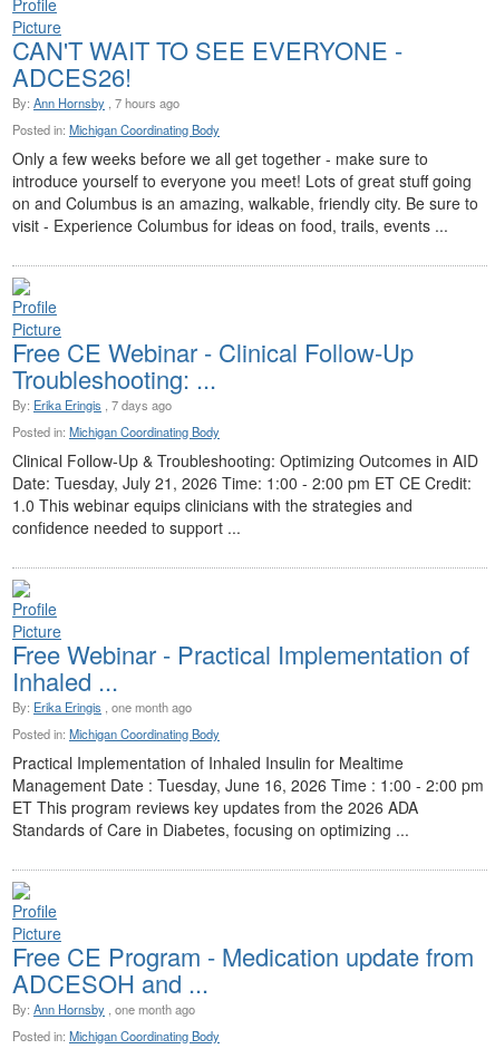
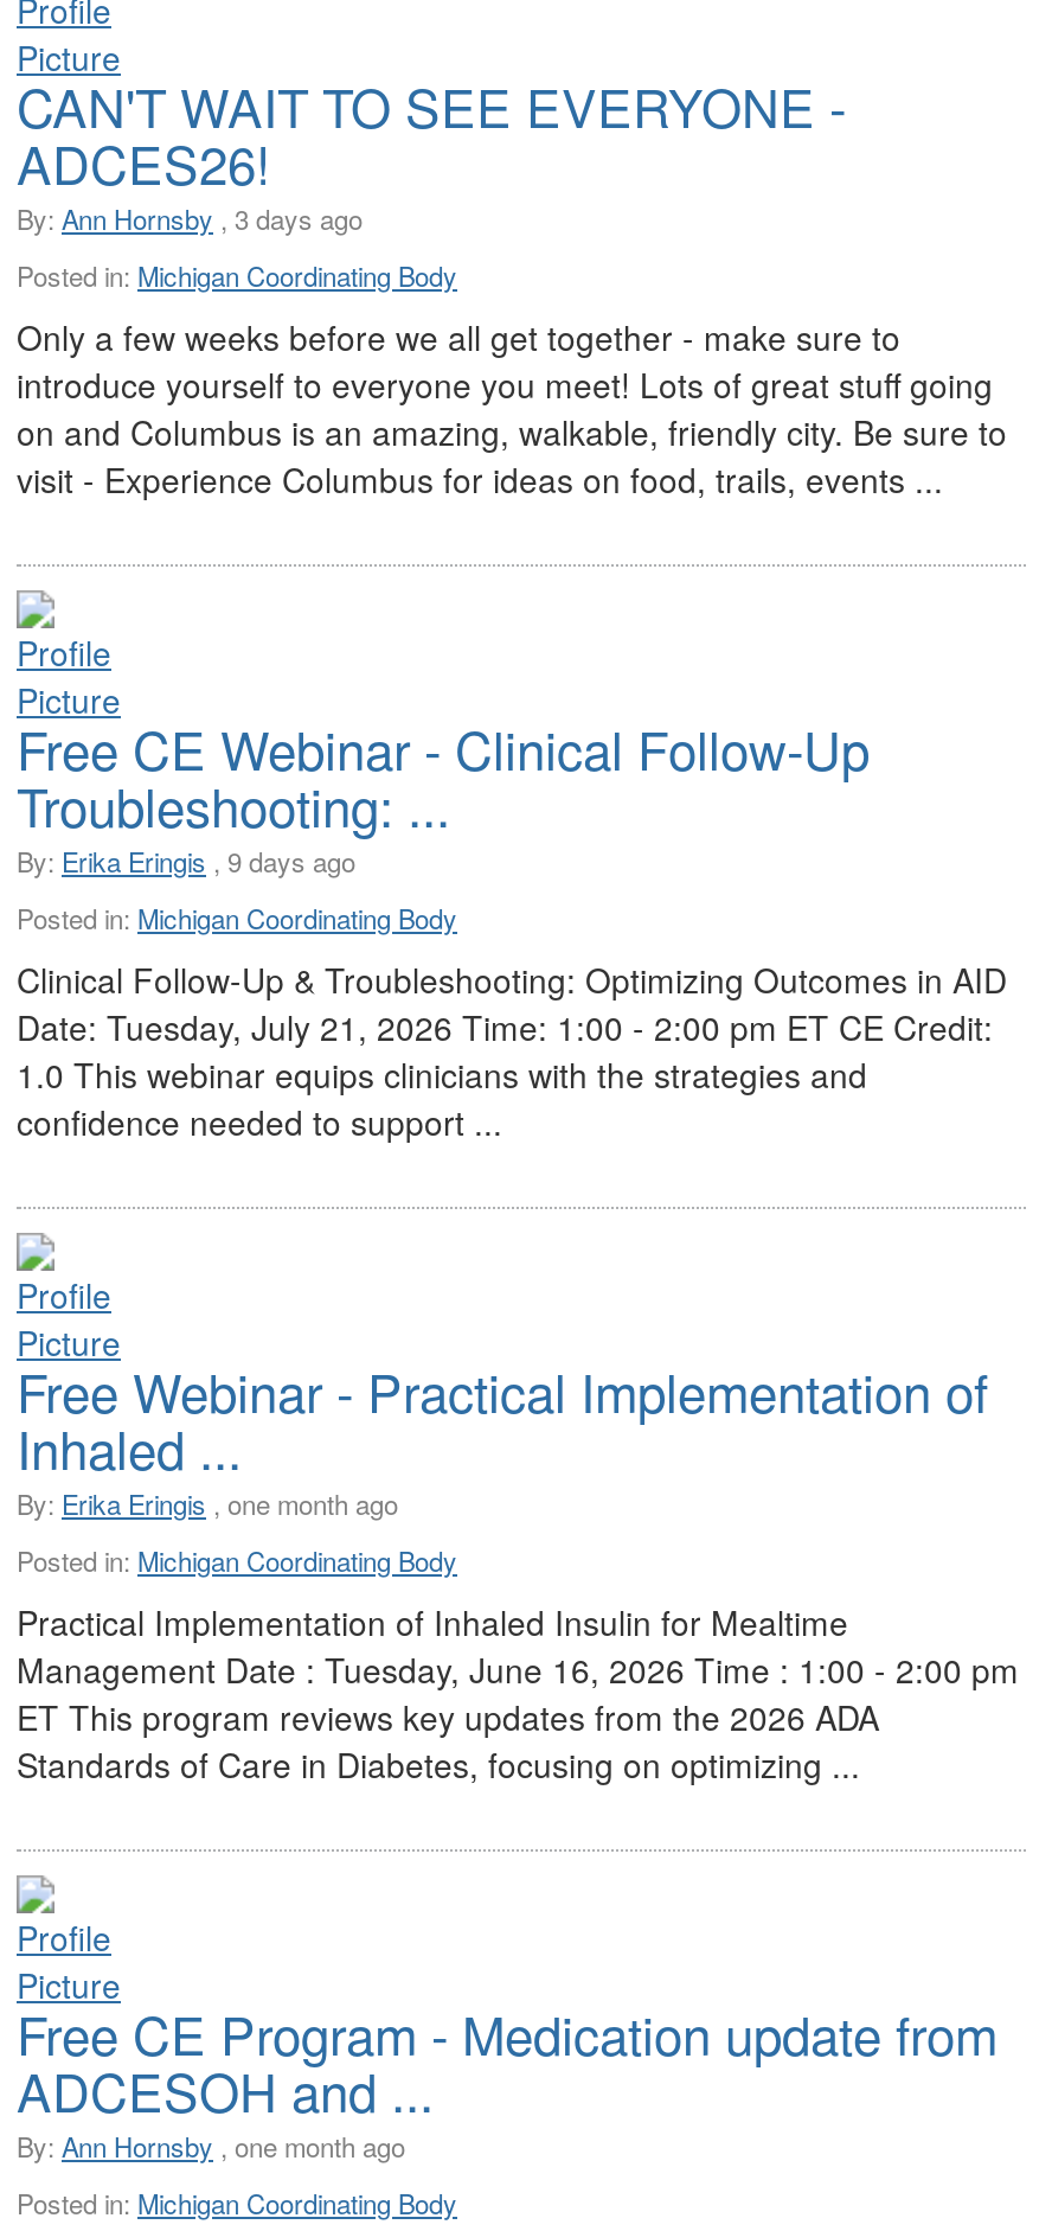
- By: Ann Hornsby, 7 hours ago
+ By: Ann Hornsby, 3 days ago

- By: Erika Eringis, 7 days ago
+ By: Erika Eringis, 9 days ago
